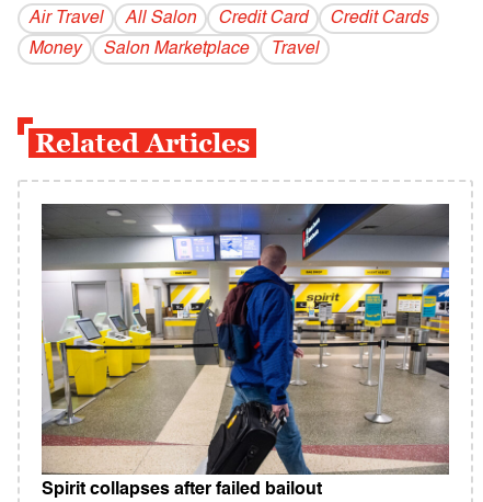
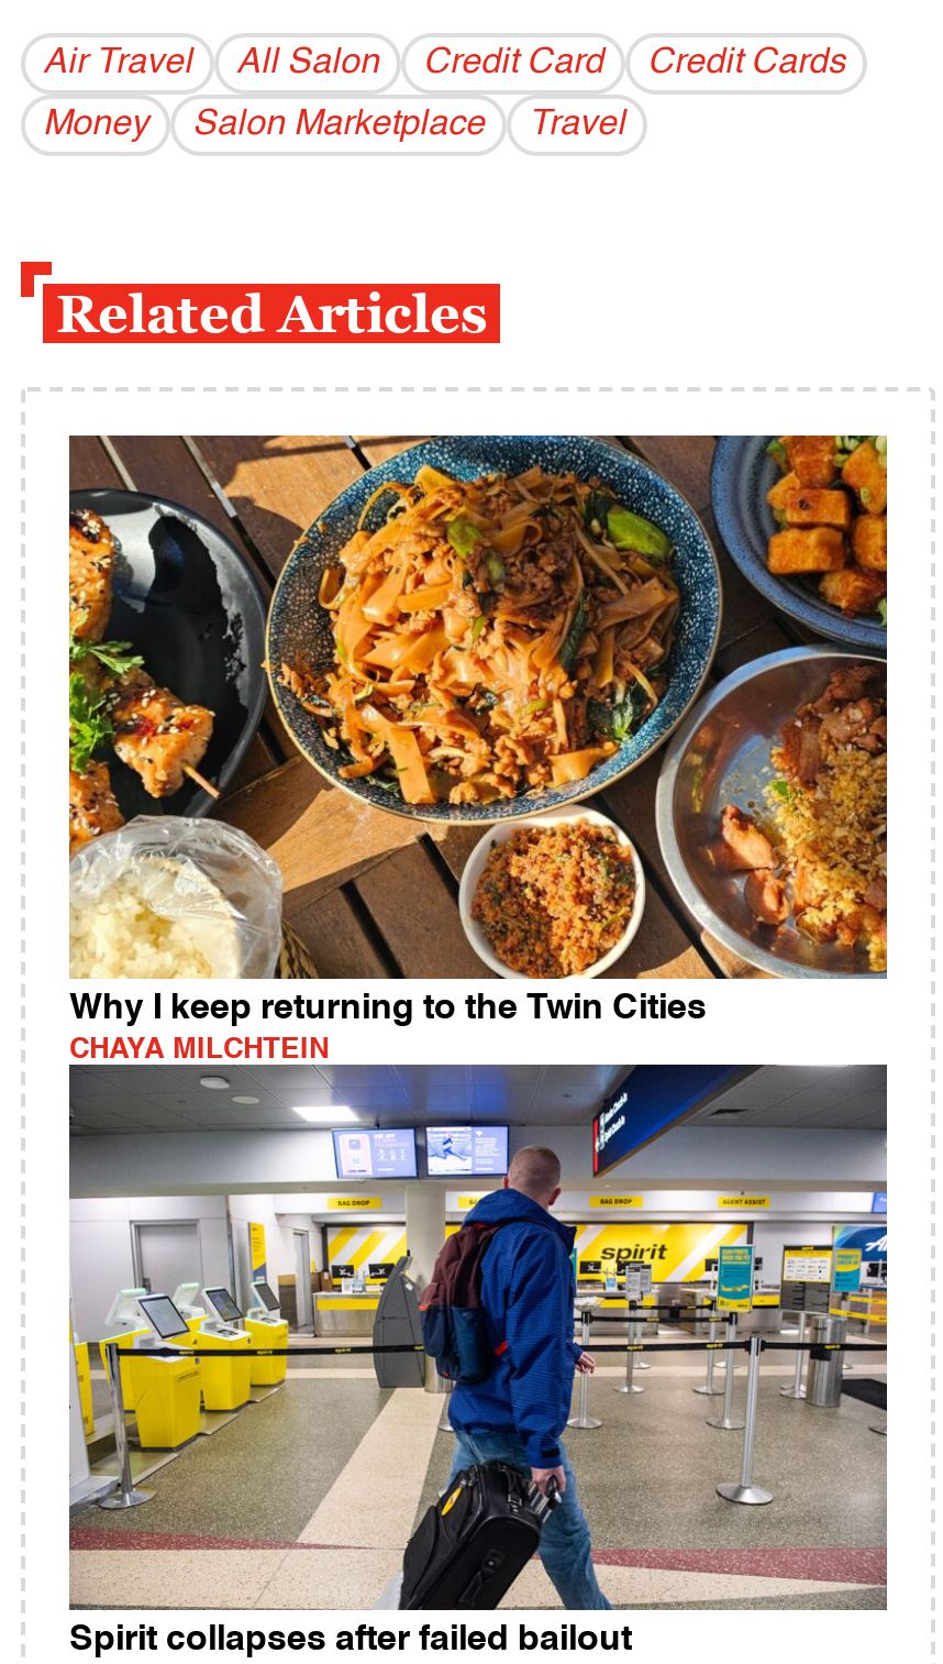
+ [image]
+ Why I keep returning to the Twin Cities
+ CHAYA MILCHTEIN
